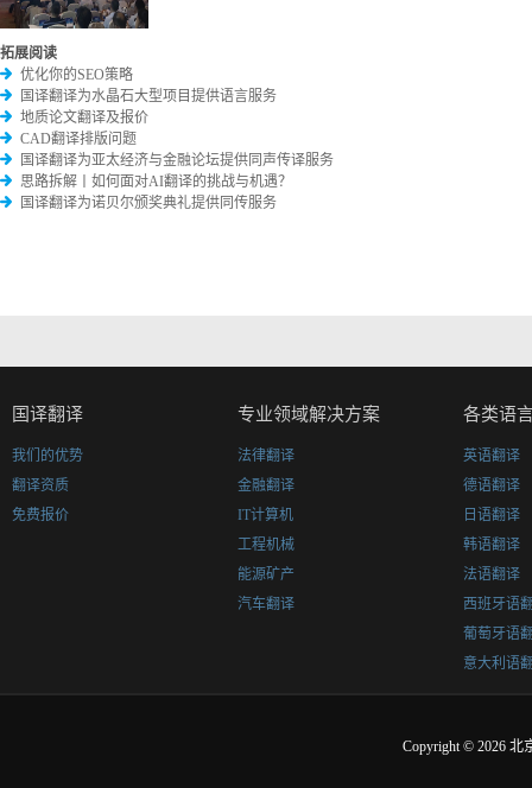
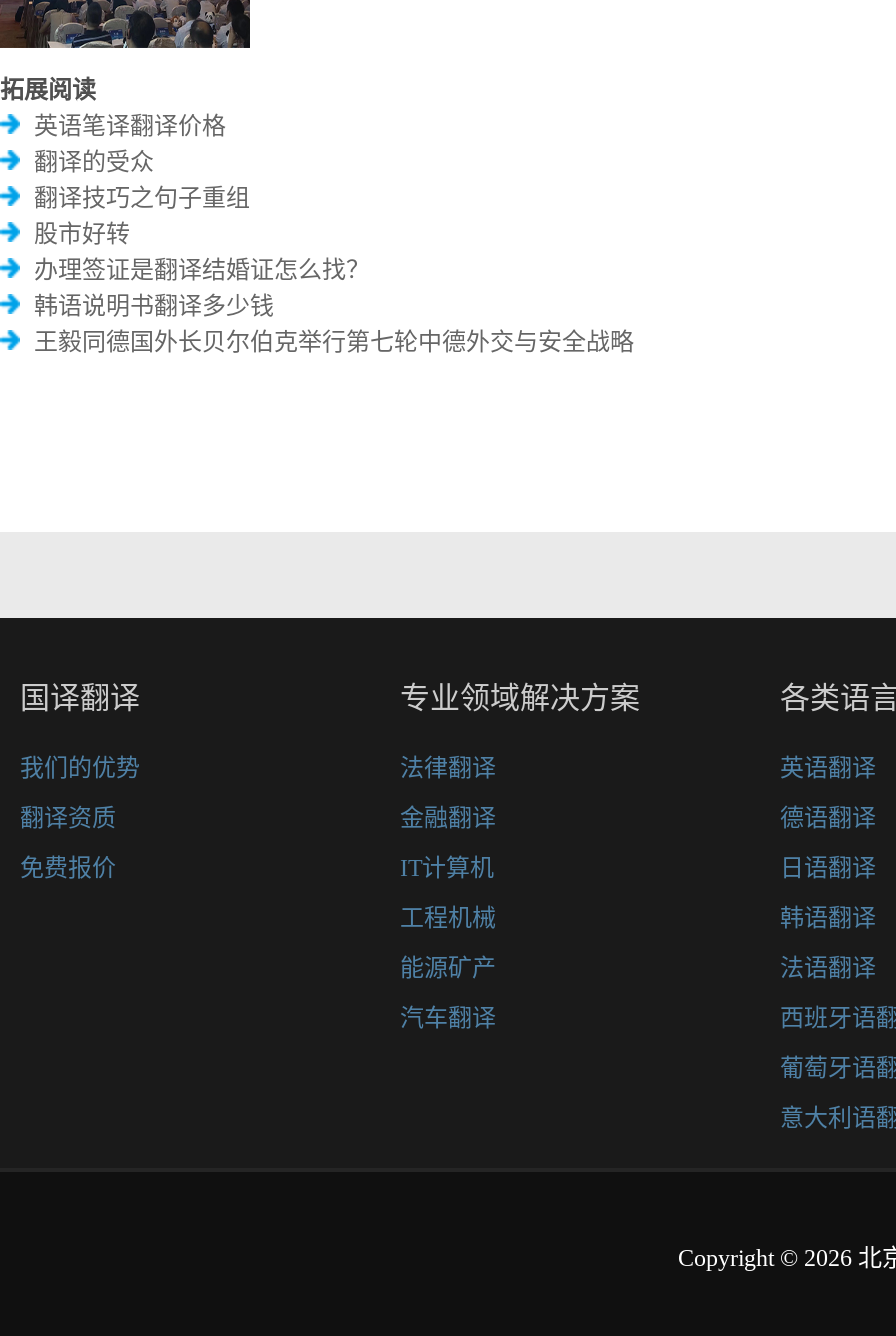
- 优化你的SEO策略
- 国译翻译为水晶石大型项目提供语言服务
- 地质论文翻译及报价
- CAD翻译排版问题
- 国译翻译为亚太经济与金融论坛提供同声传译服务
- 思路拆解丨如何面对AI翻译的挑战与机遇？
- 国译翻译为诺贝尔颁奖典礼提供同传服务
+ 英语笔译翻译价格
+ 翻译的受众
+ 翻译技巧之句子重组
+ 股市好转
+ 办理签证是翻译结婚证怎么找？
+ 韩语说明书翻译多少钱
+ 王毅同德国外长贝尔伯克举行第七轮中德外交与安全战略
